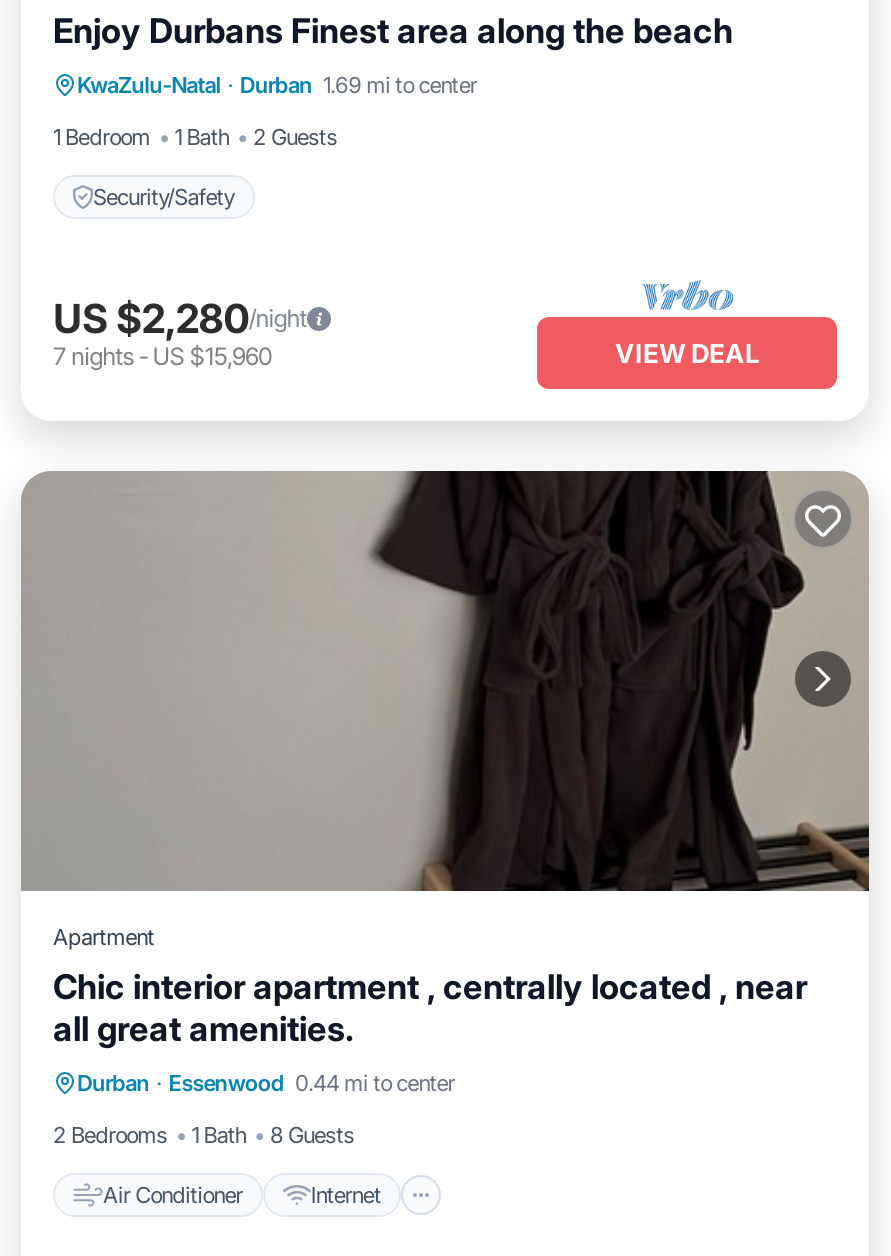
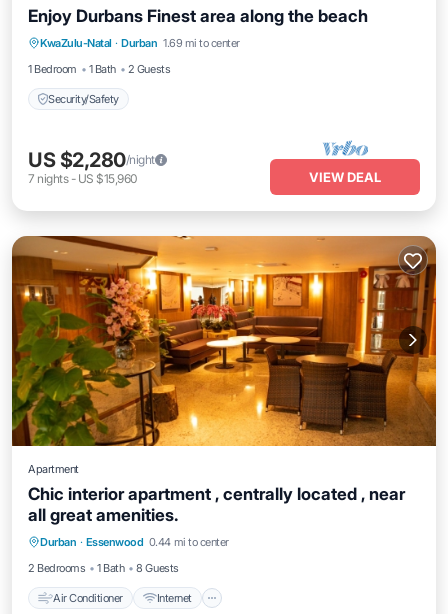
- [image]
+ [image]
